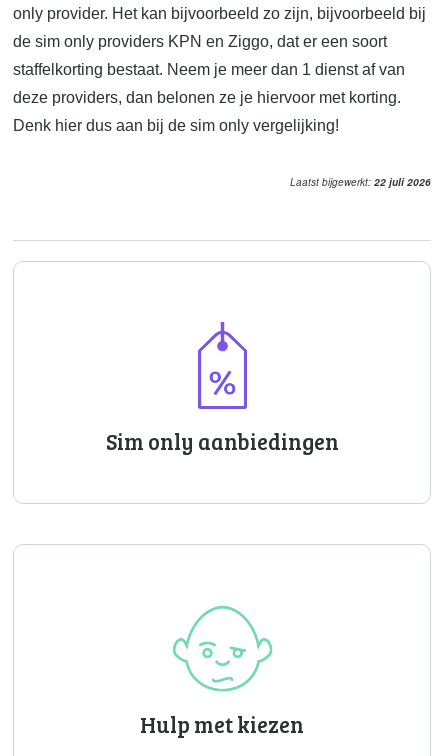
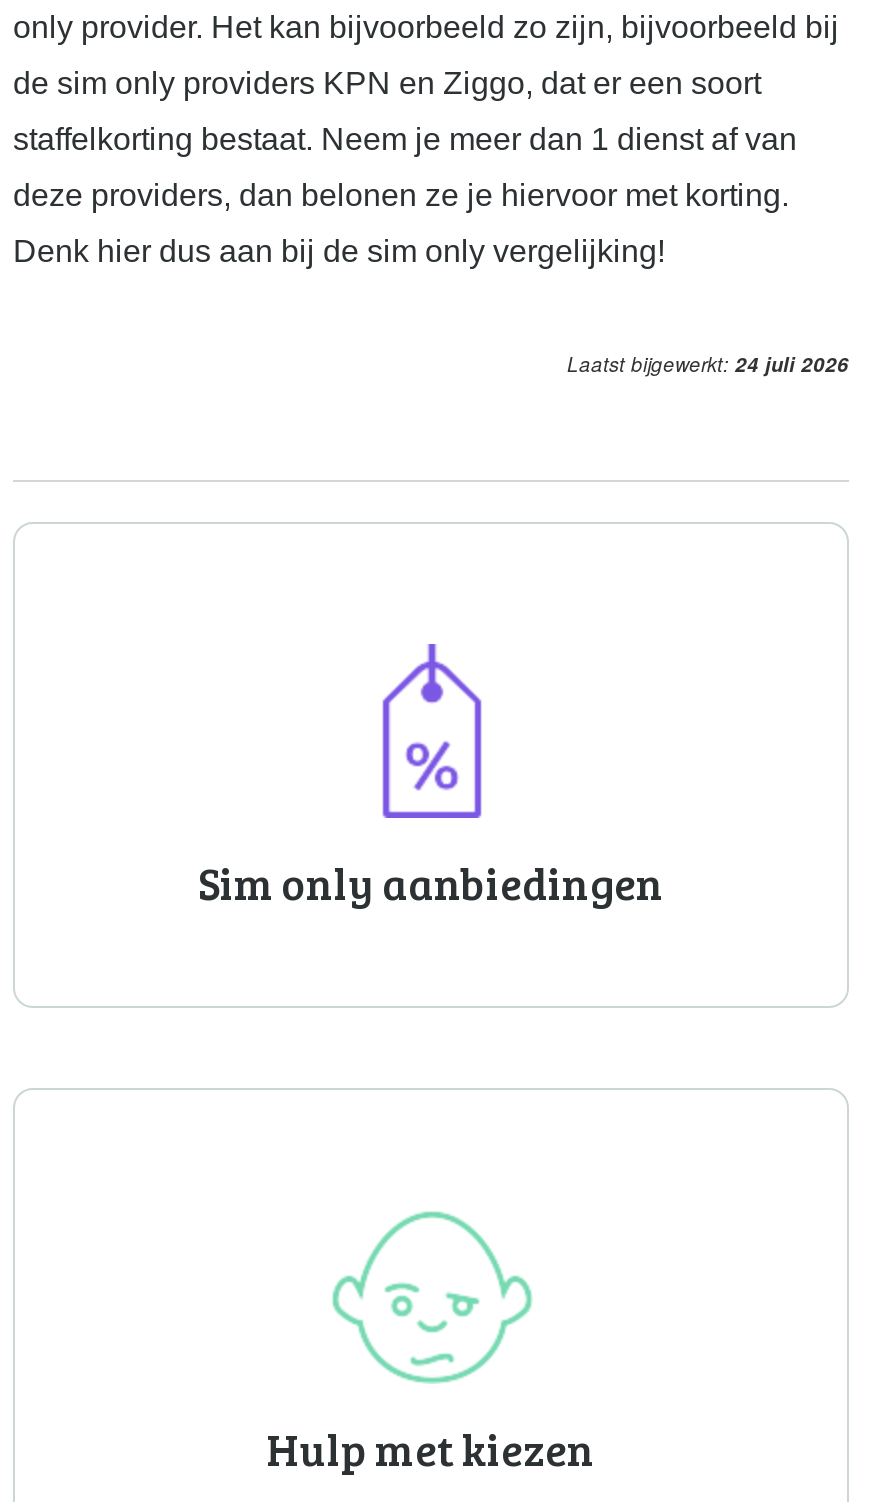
- Laatst bijgewerkt: 22 juli 2026
+ Laatst bijgewerkt: 24 juli 2026
